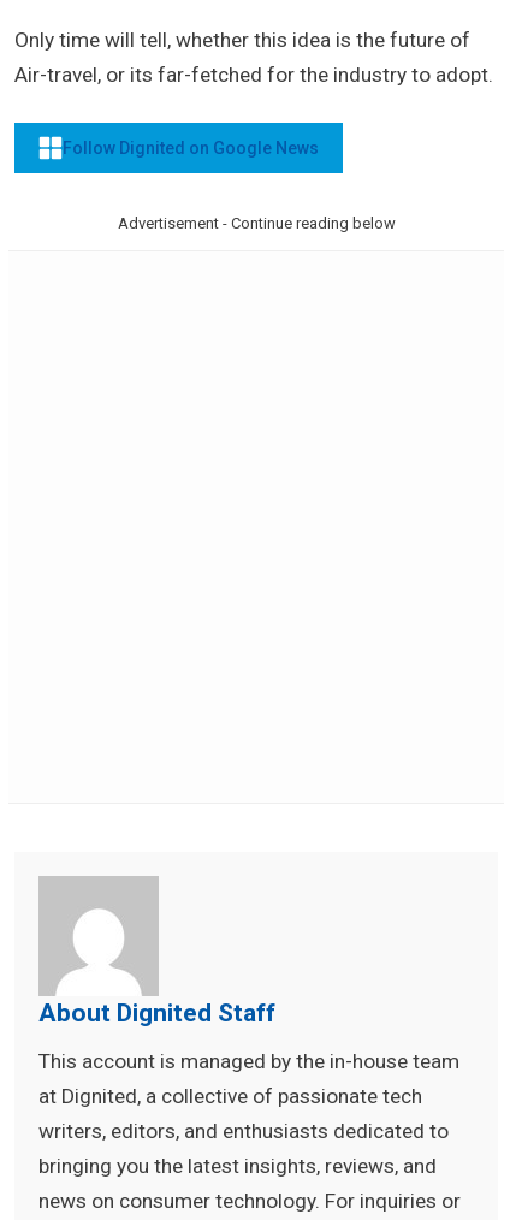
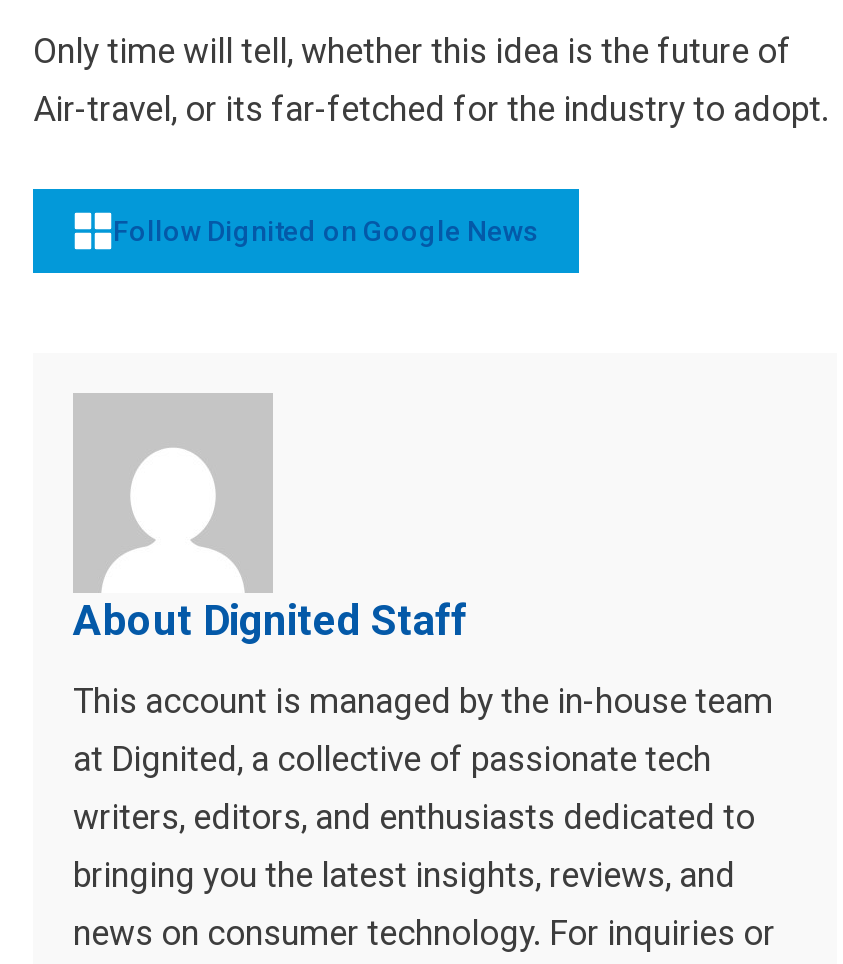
- Advertisement - Continue reading below
